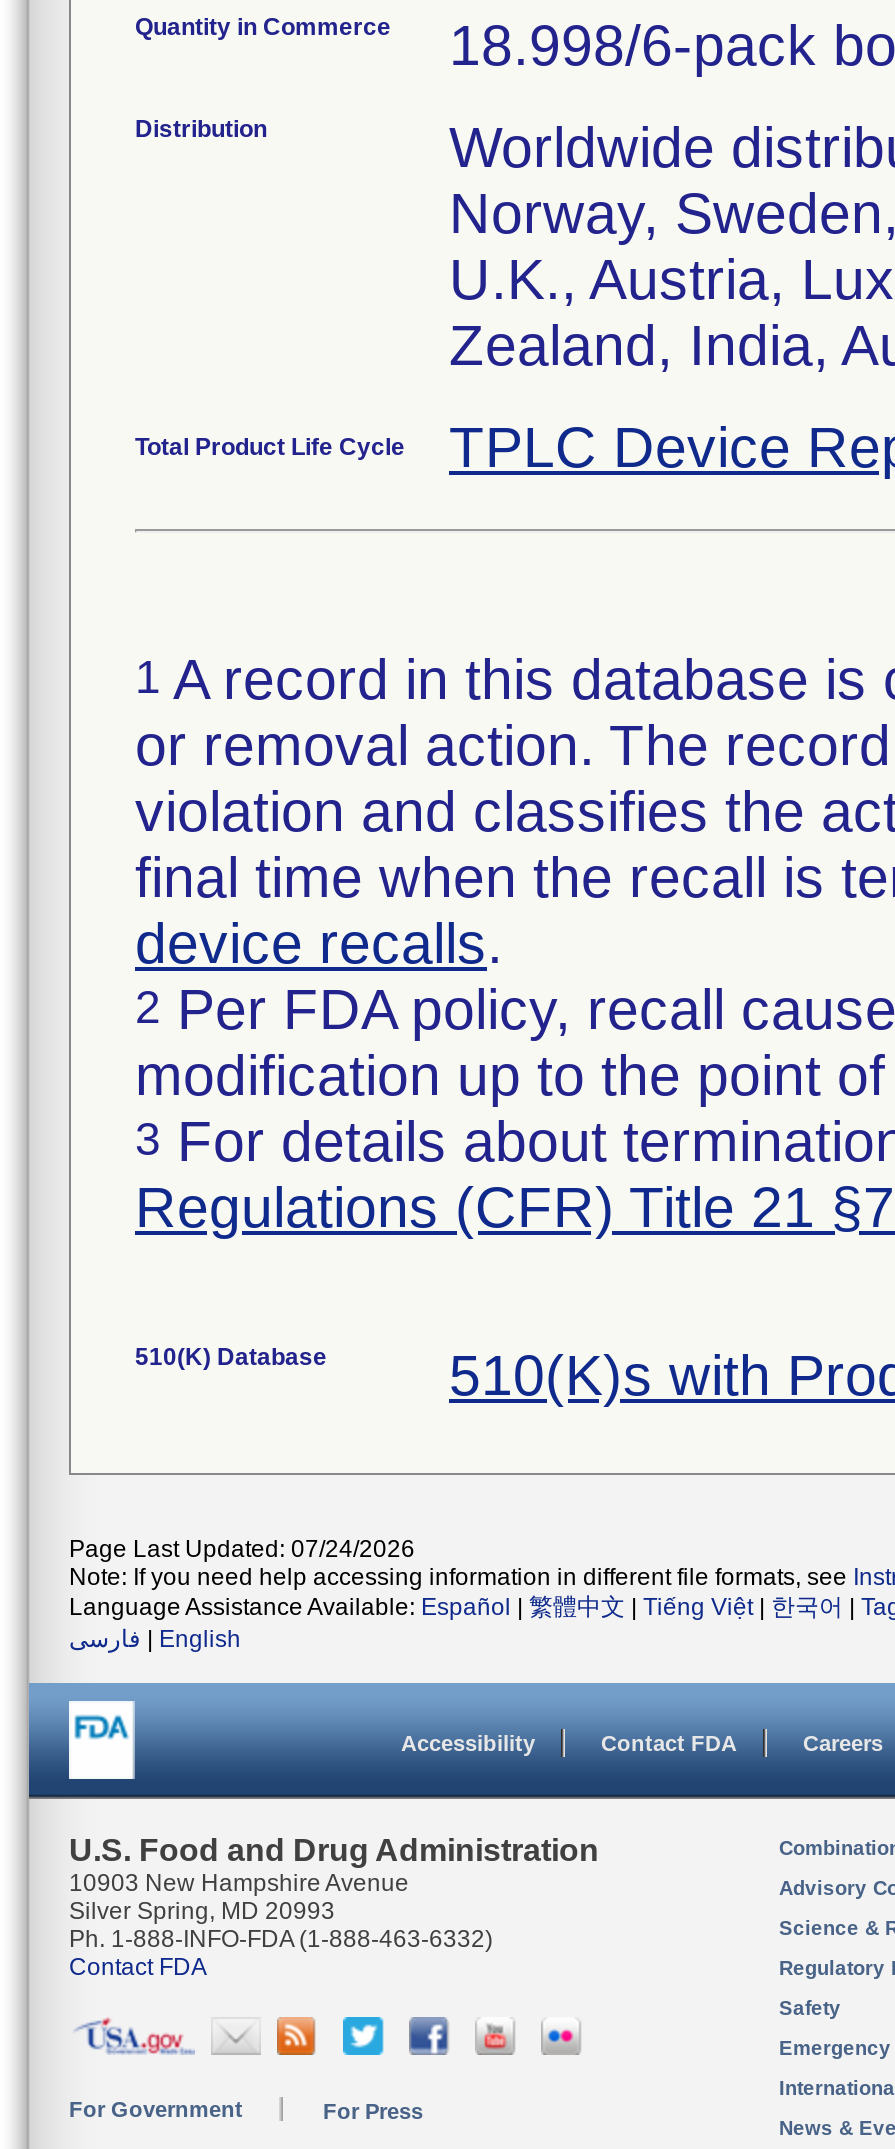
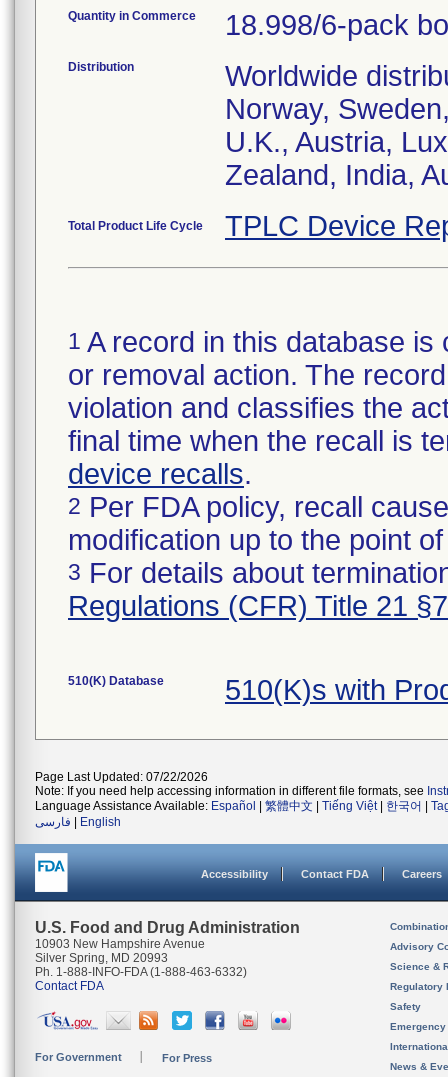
- Page Last Updated: 07/24/2026
+ Page Last Updated: 07/22/2026
